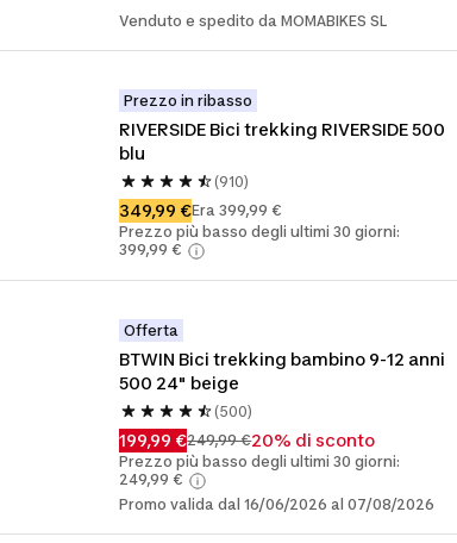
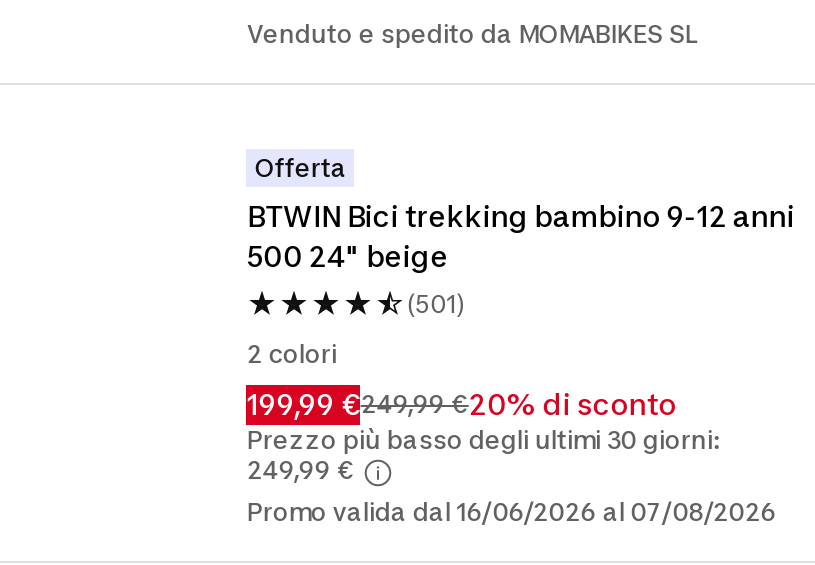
- Prezzo in ribasso
- RIVERSIDE Bici trekking RIVERSIDE 500
- blu
- (910)
- 349,99 €Era 399,99 €
- Prezzo più basso degli ultimi 30 giorni:
- 399,99 €

moved up: Offerta | BTWIN Bici trekking bambino 9-12 anni | 500 24" beige

- (500)
+ (501)
+ 2 colori
